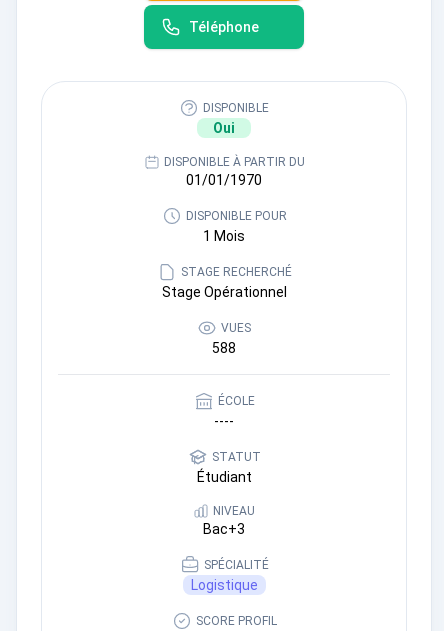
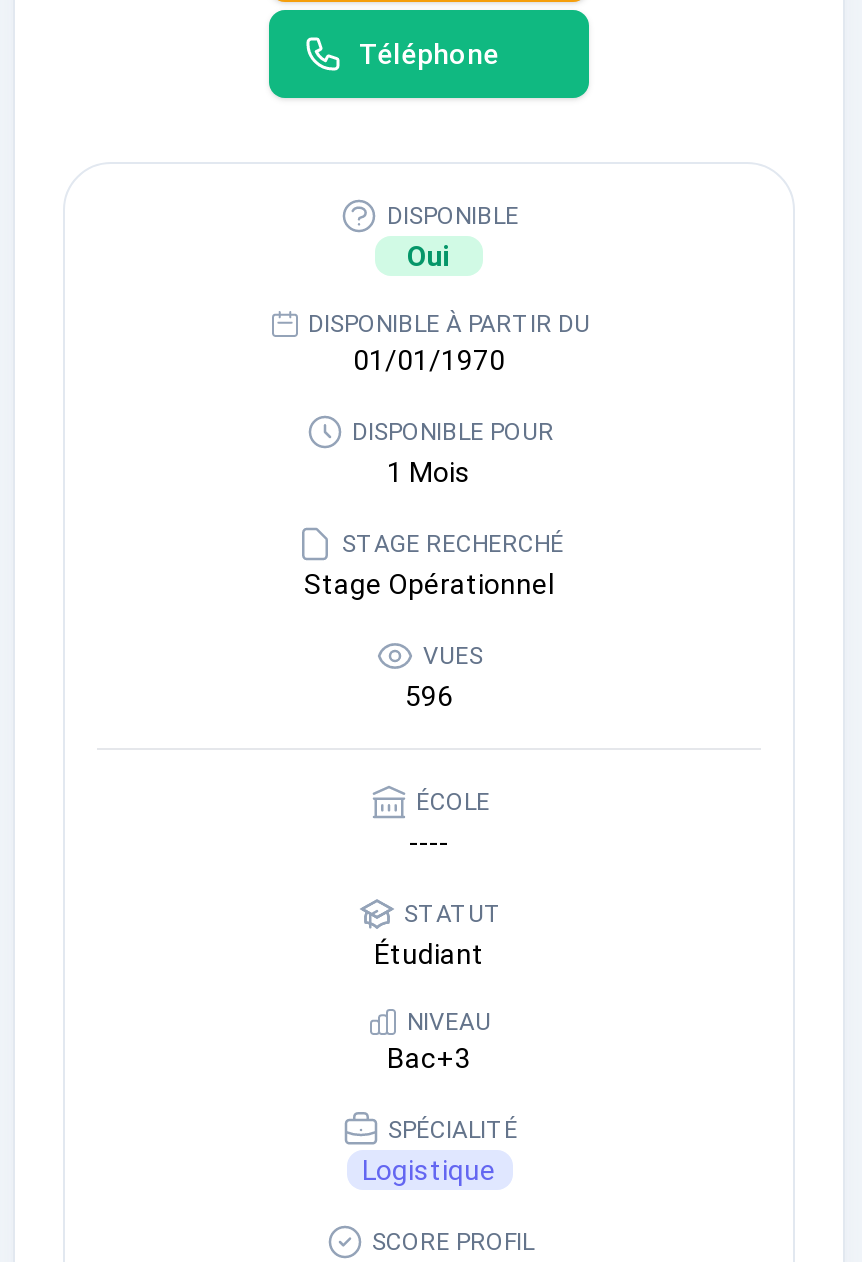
- 588
+ 596
